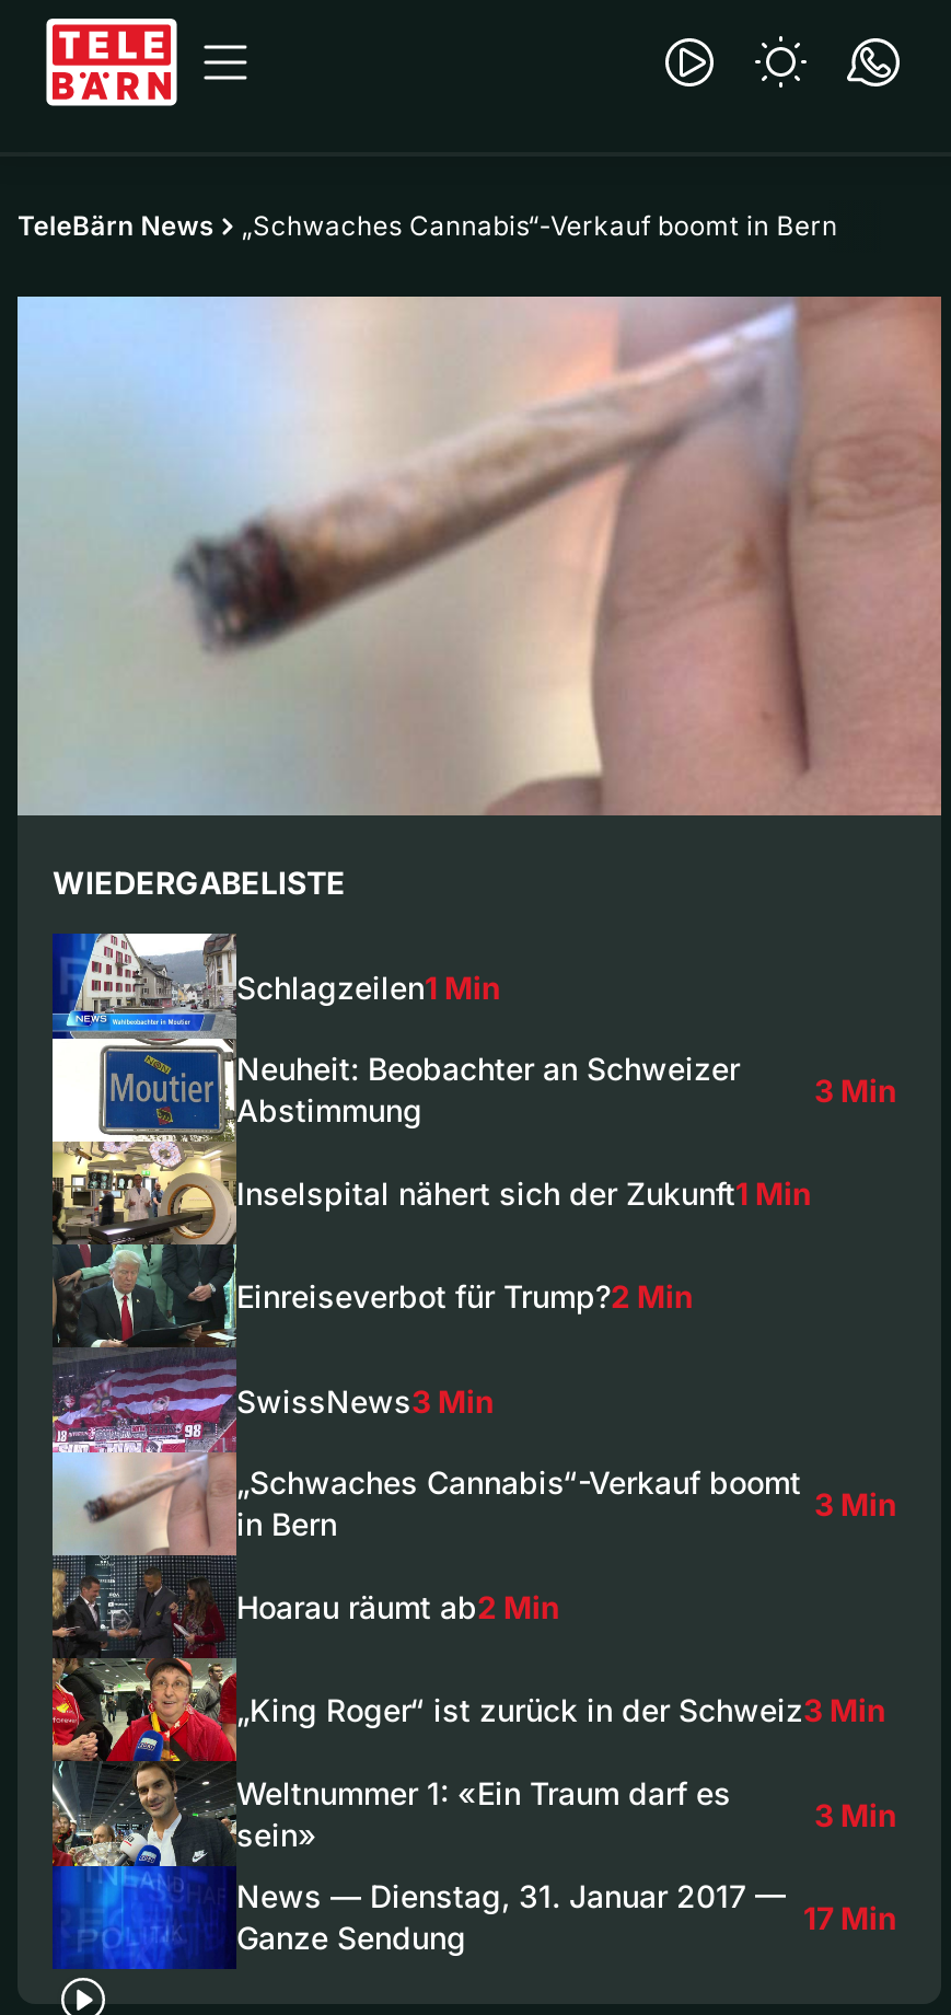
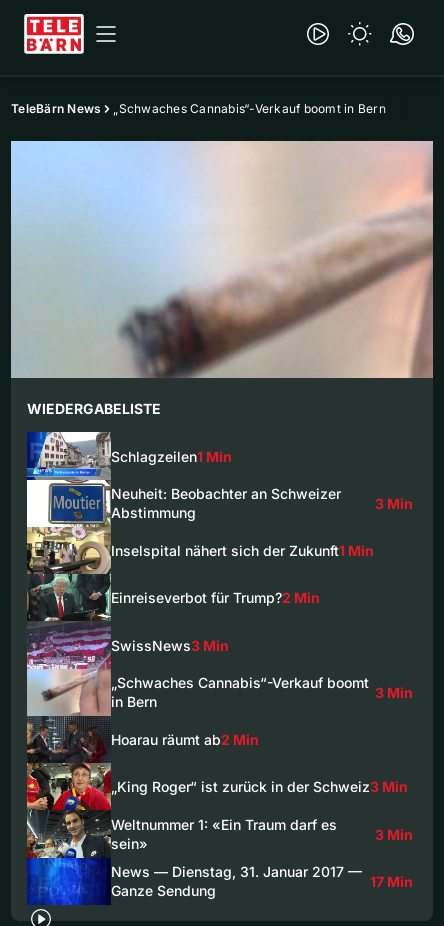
- [image]
+ [image]
